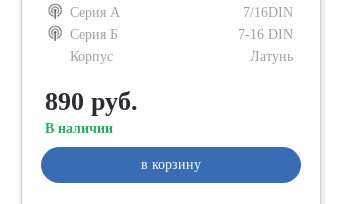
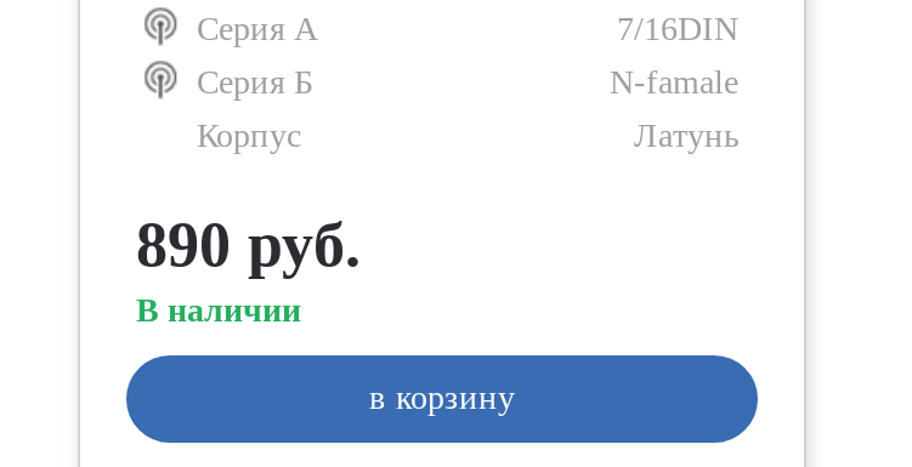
- 7-16 DIN
+ N-famale
